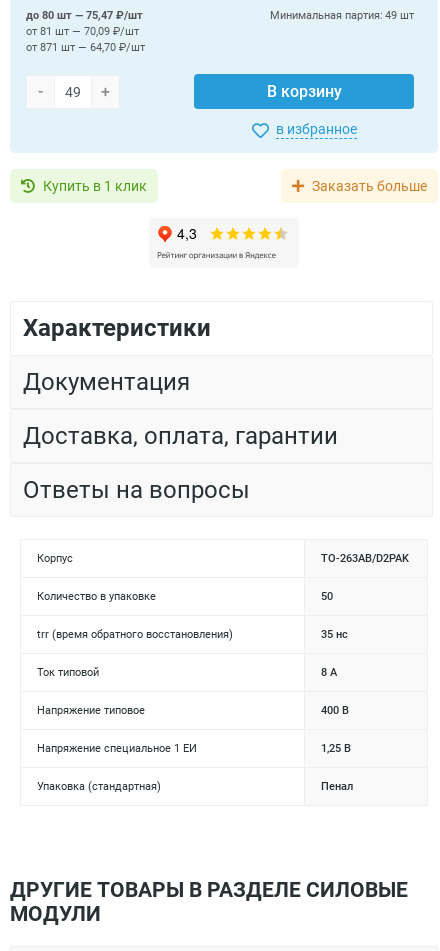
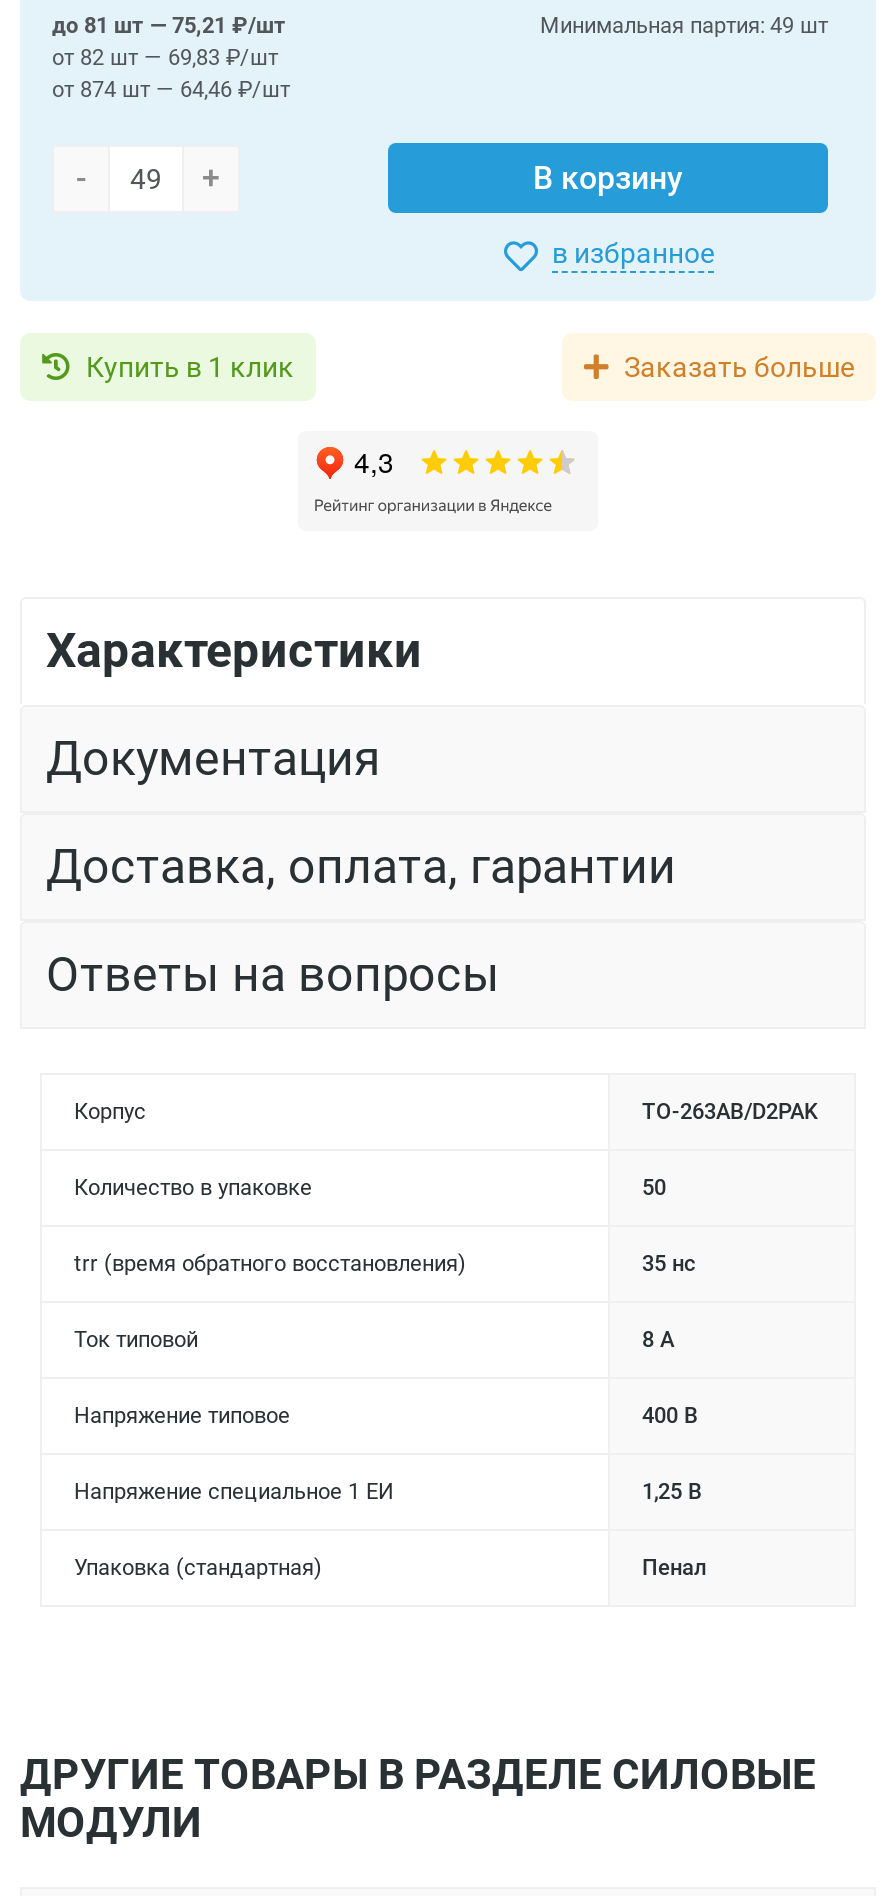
- до 80 шт — 75,47 ₽/шт
+ до 81 шт — 75,21 ₽/шт

- от 81 шт — 70,09 ₽/шт
+ от 82 шт — 69,83 ₽/шт

- от 871 шт — 64,70 ₽/шт
+ от 874 шт — 64,46 ₽/шт
